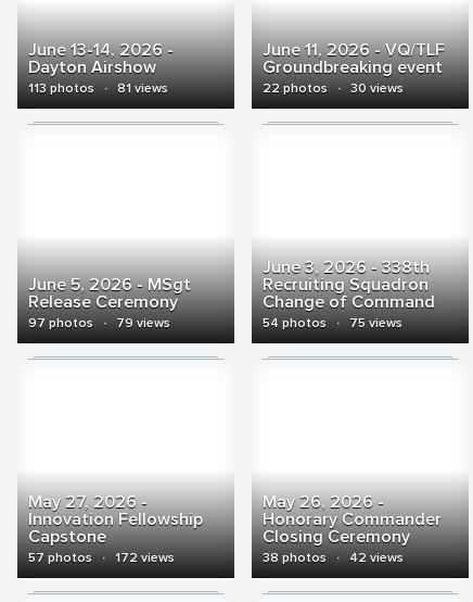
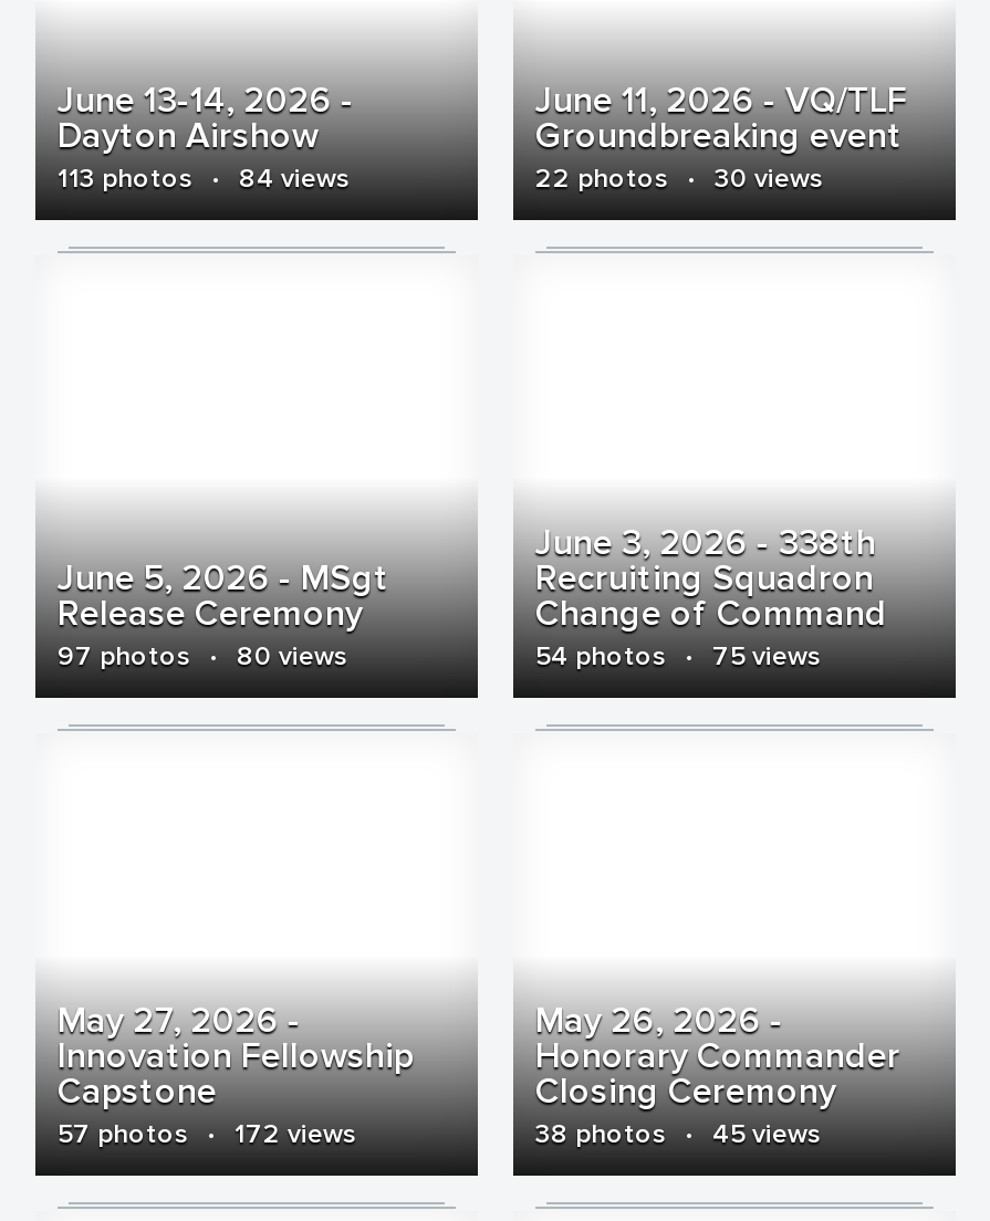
- 113 photos · 81 views
+ 113 photos · 84 views

- 97 photos · 79 views
+ 97 photos · 80 views

- 38 photos · 42 views
+ 38 photos · 45 views
